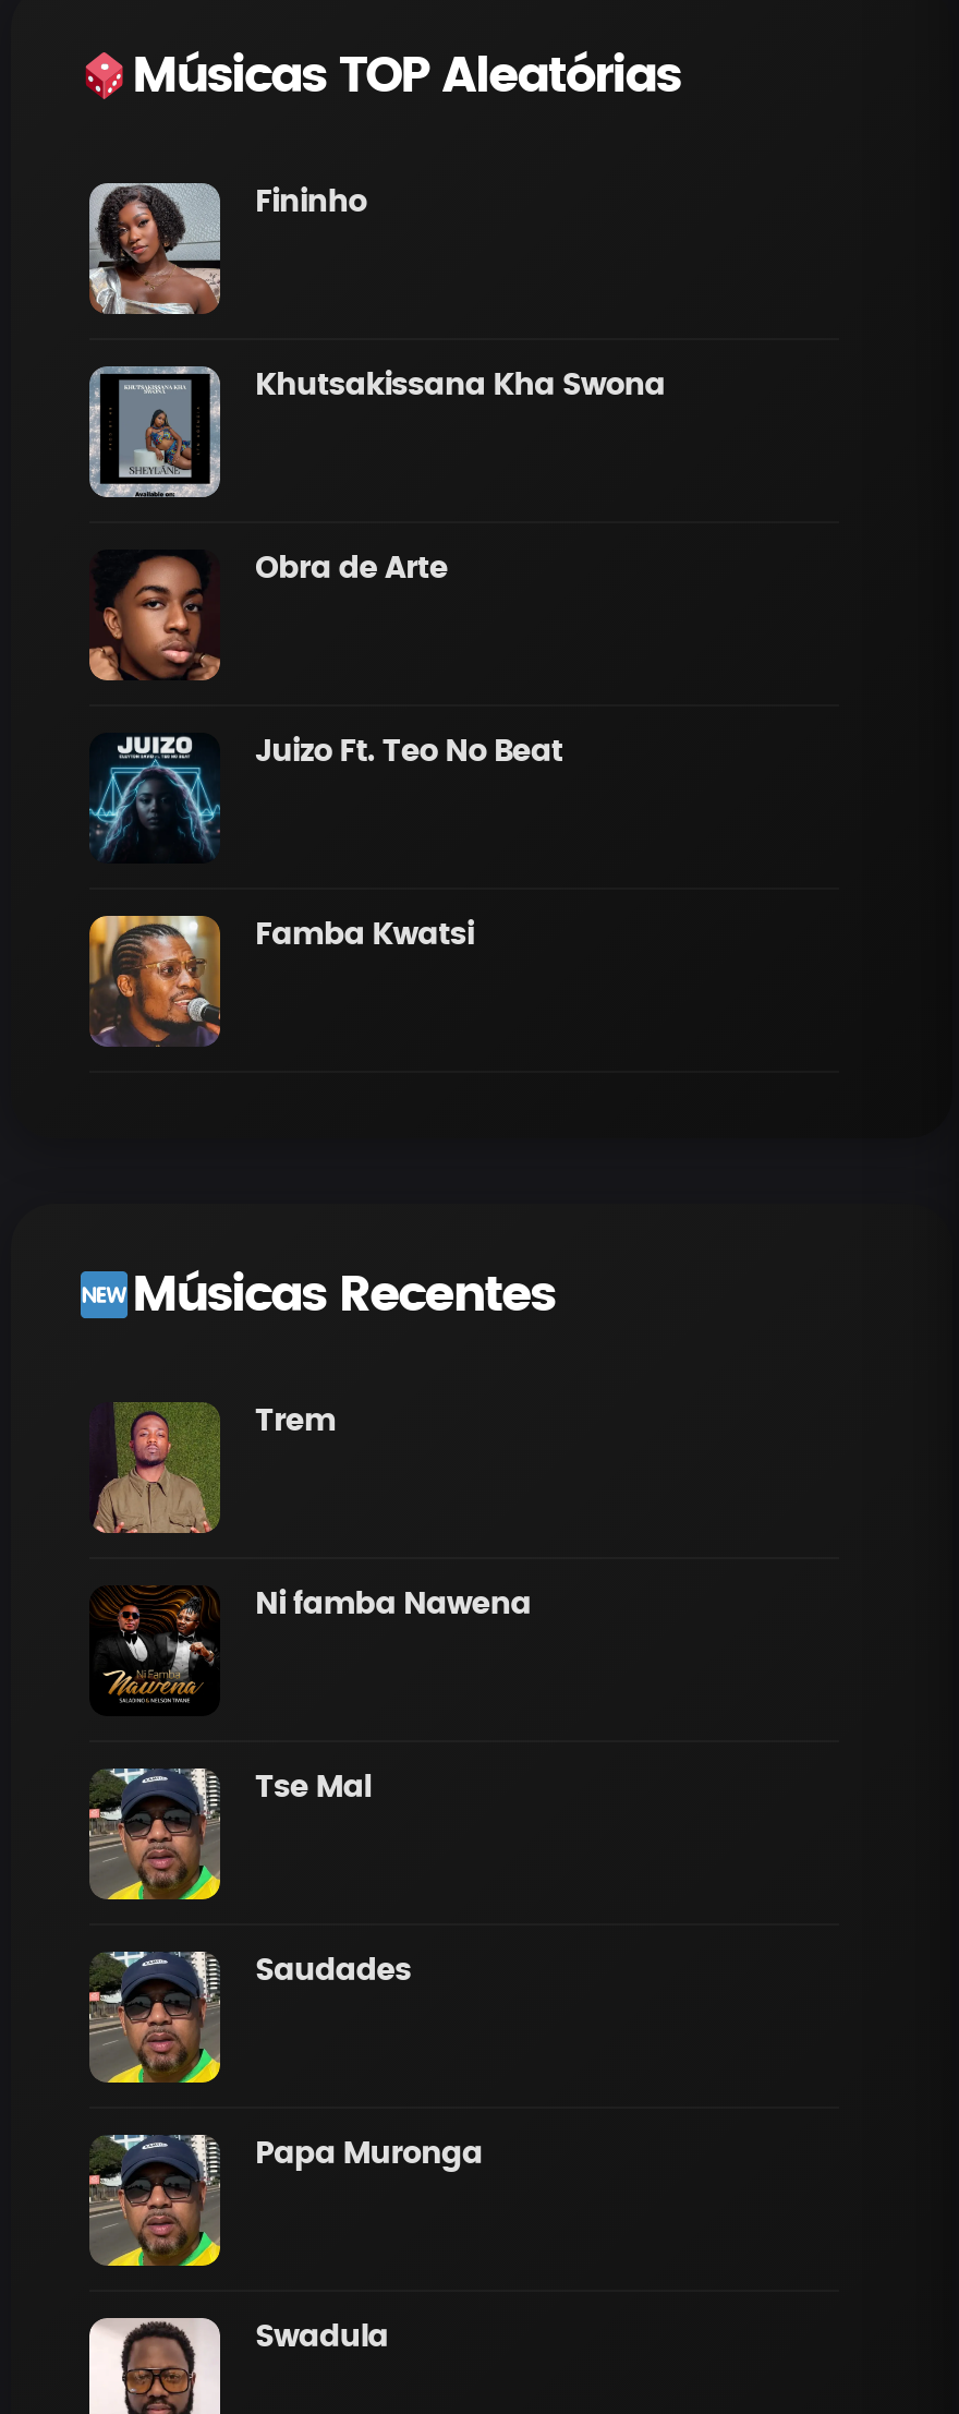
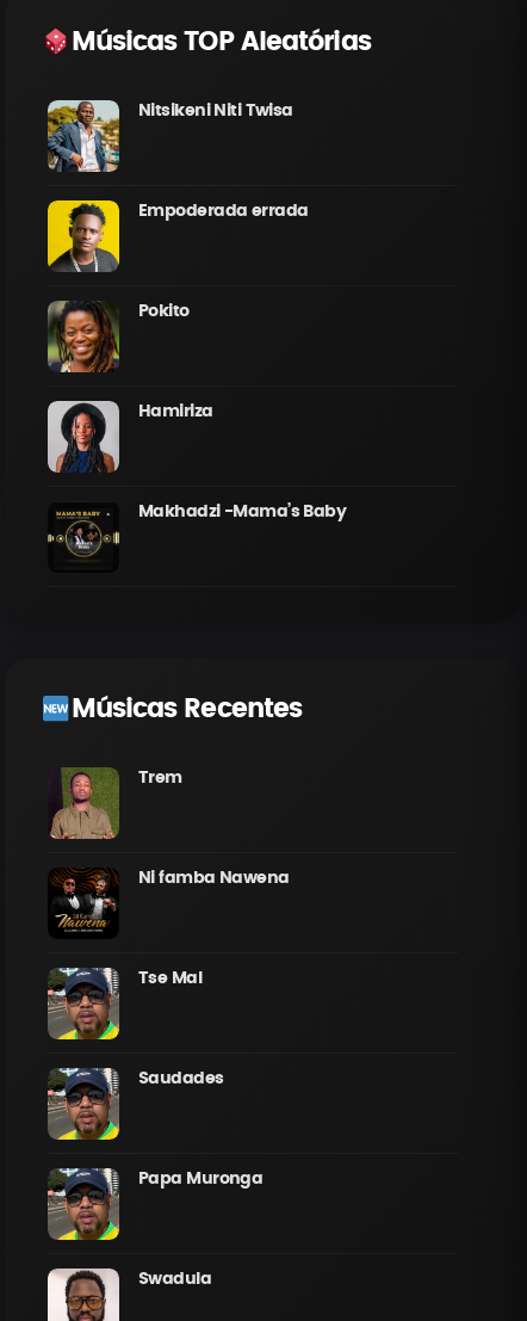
- [image]
- Fininho
+ [image]
+ Nitsikeni Niti Twisa

- [image]
- Khutsakissana Kha Swona
+ [image]
+ Empoderada errada

- [image]
- Obra de Arte
+ [image]
+ Pokito

- [image]
- Juizo Ft. Teo No Beat
+ [image]
+ Hamiriza

- [image]
- Famba Kwatsi
+ [image]
+ Makhadzi -Mama’s Baby
